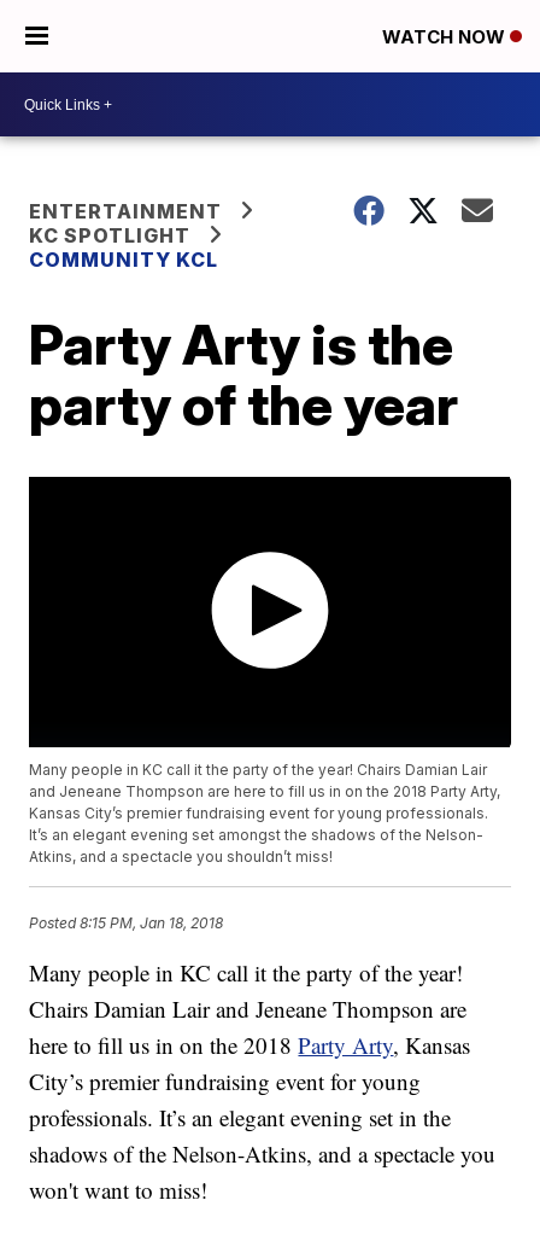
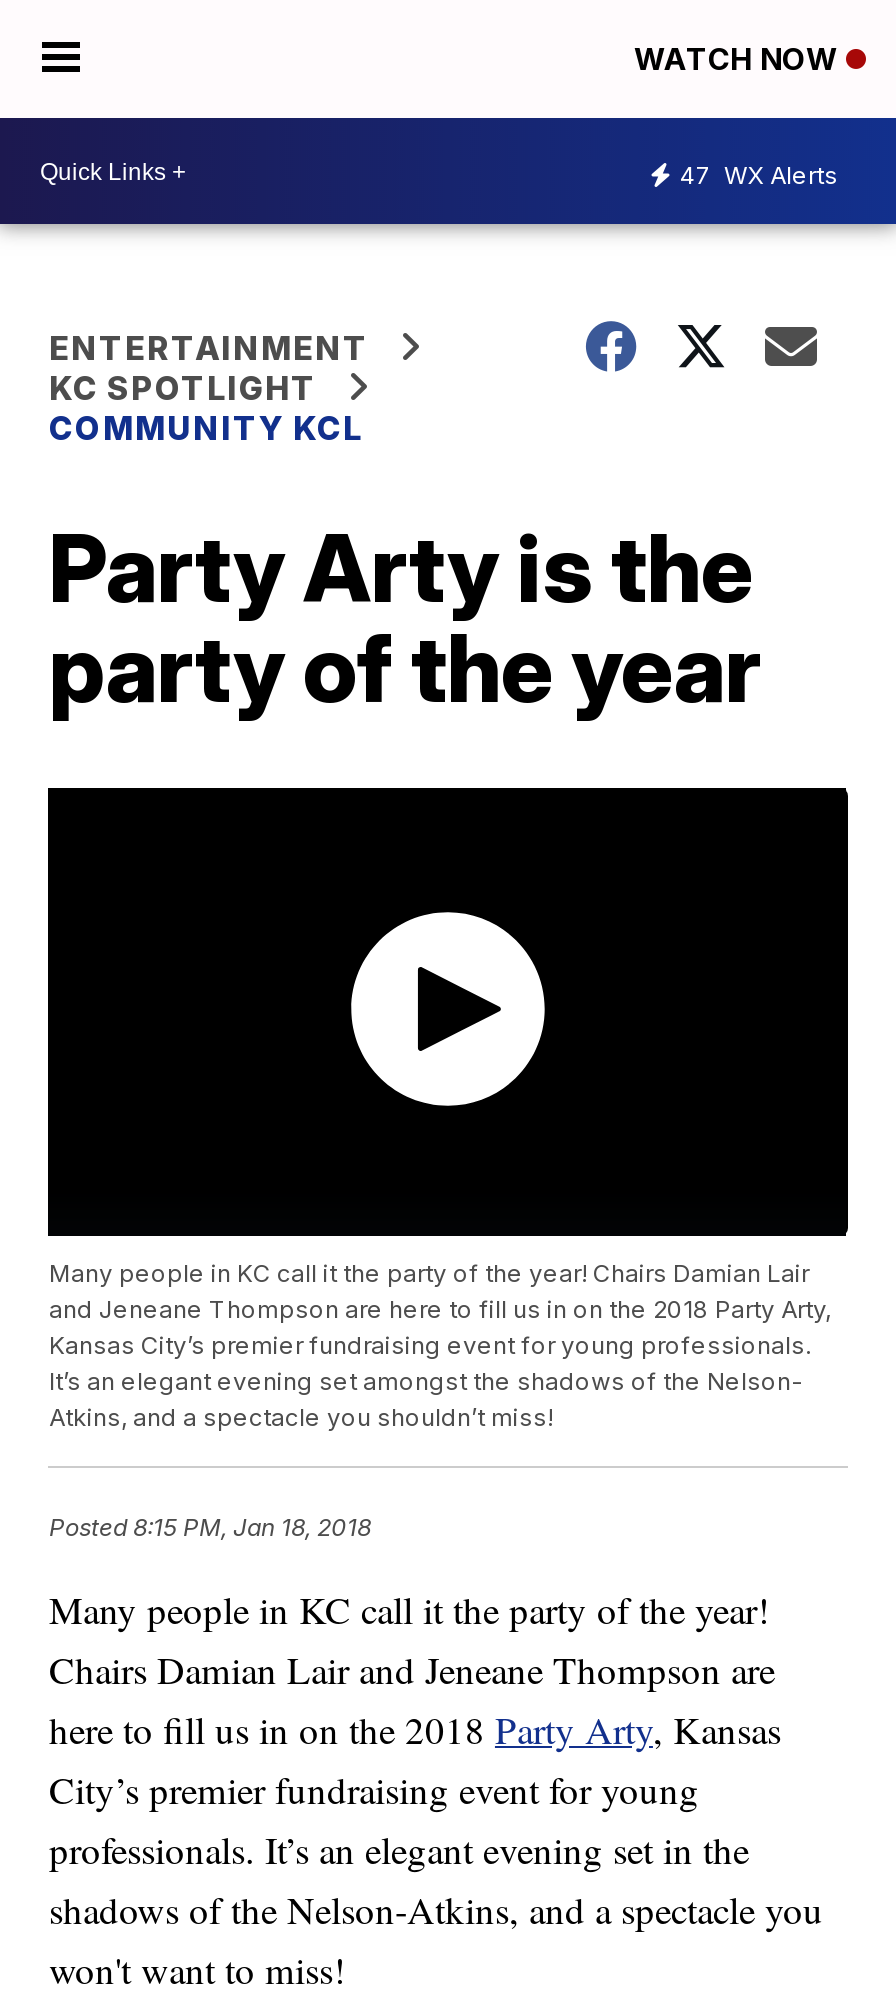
+ 47 WX Alerts
